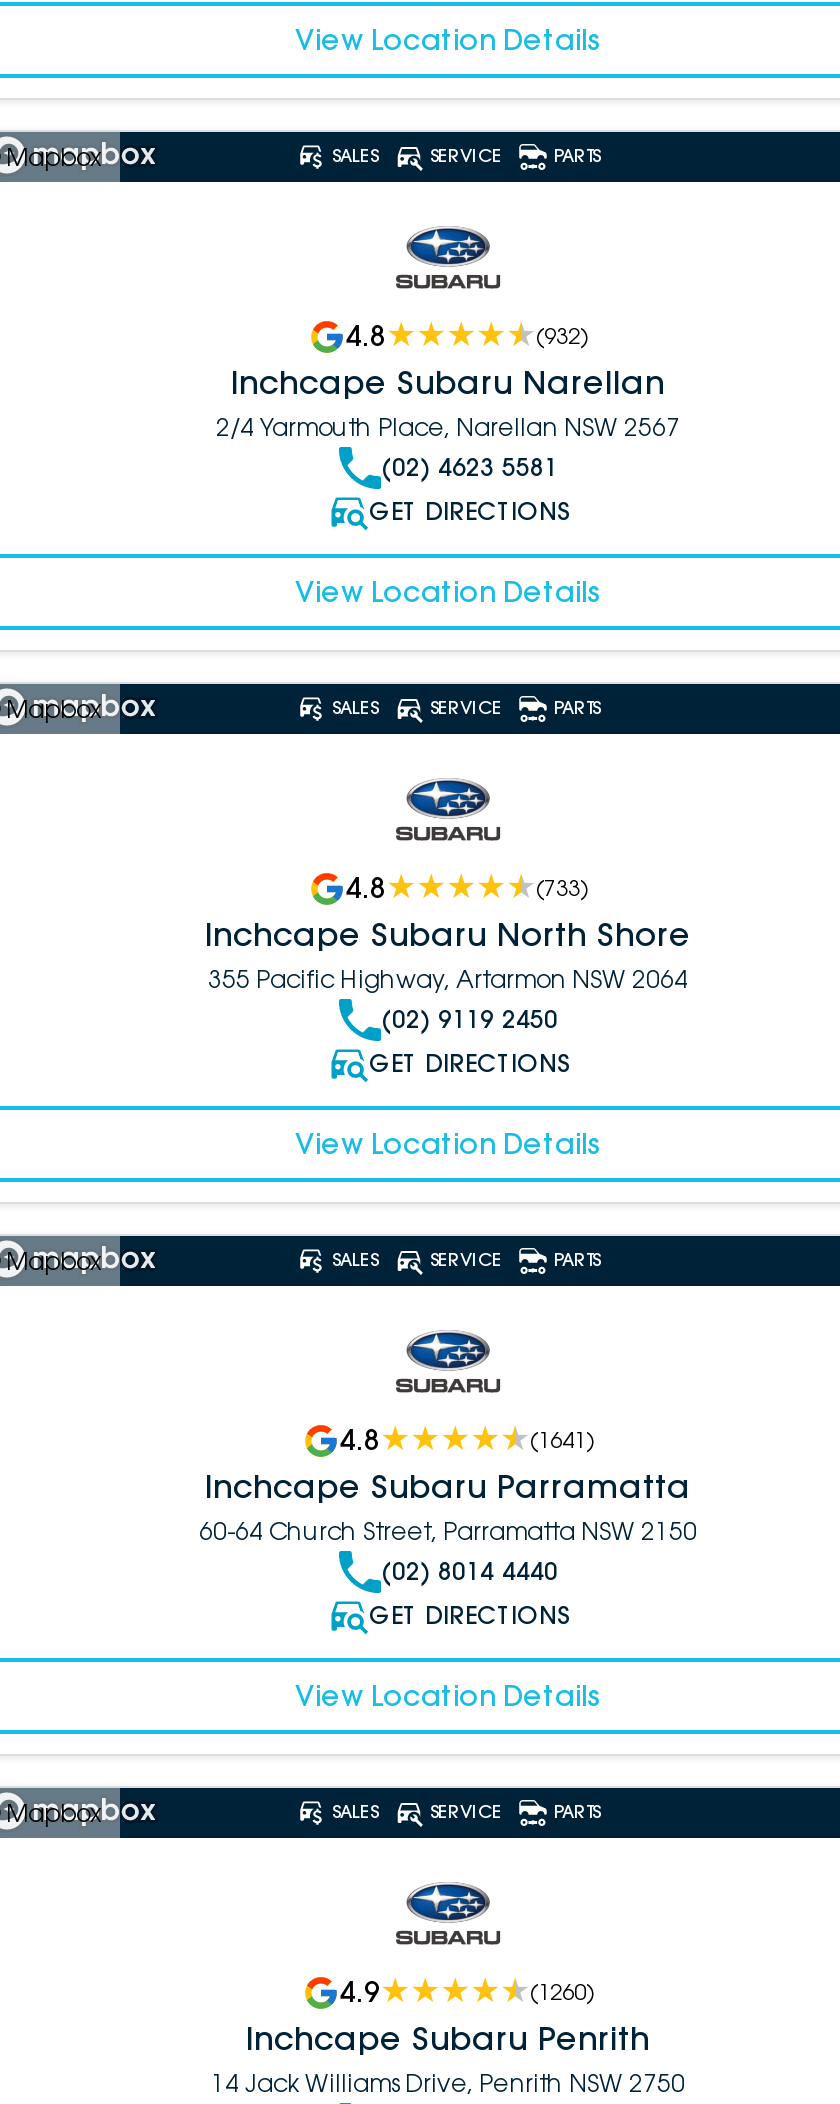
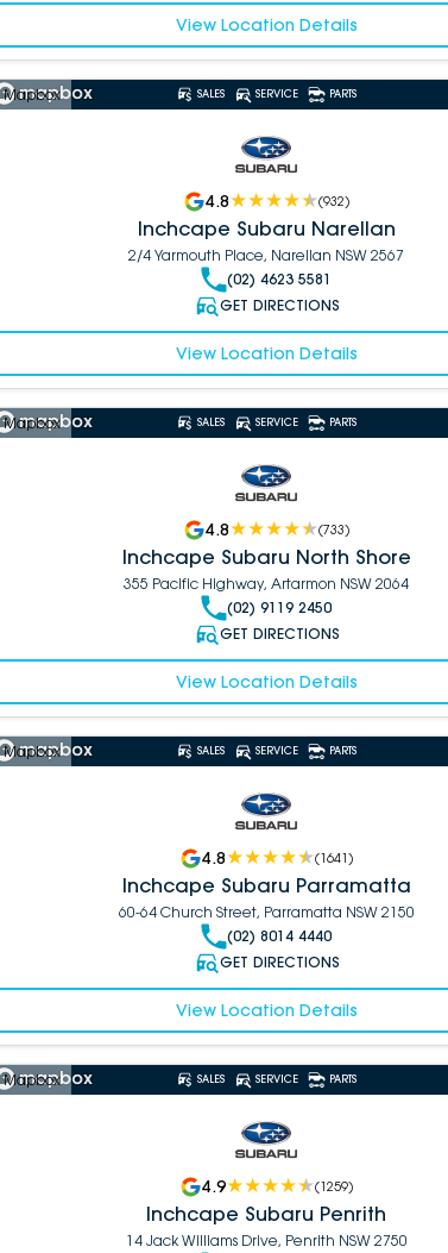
- (1260)
+ (1259)
